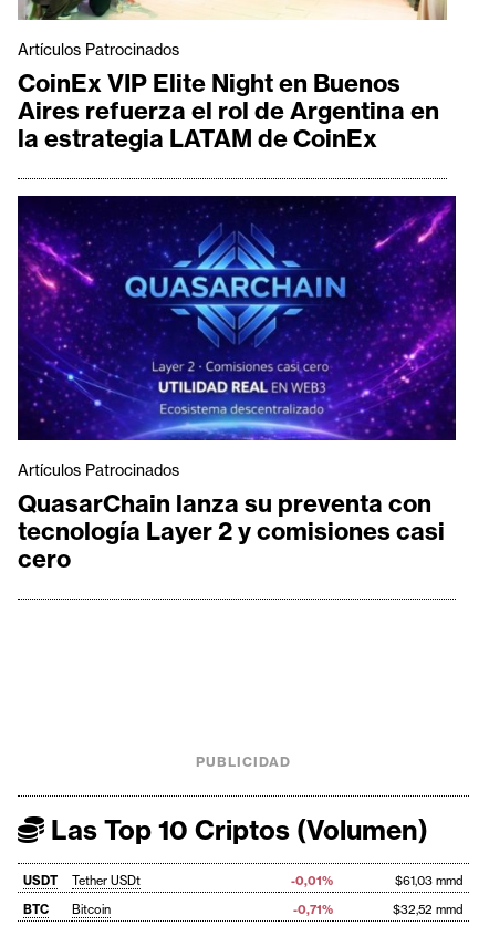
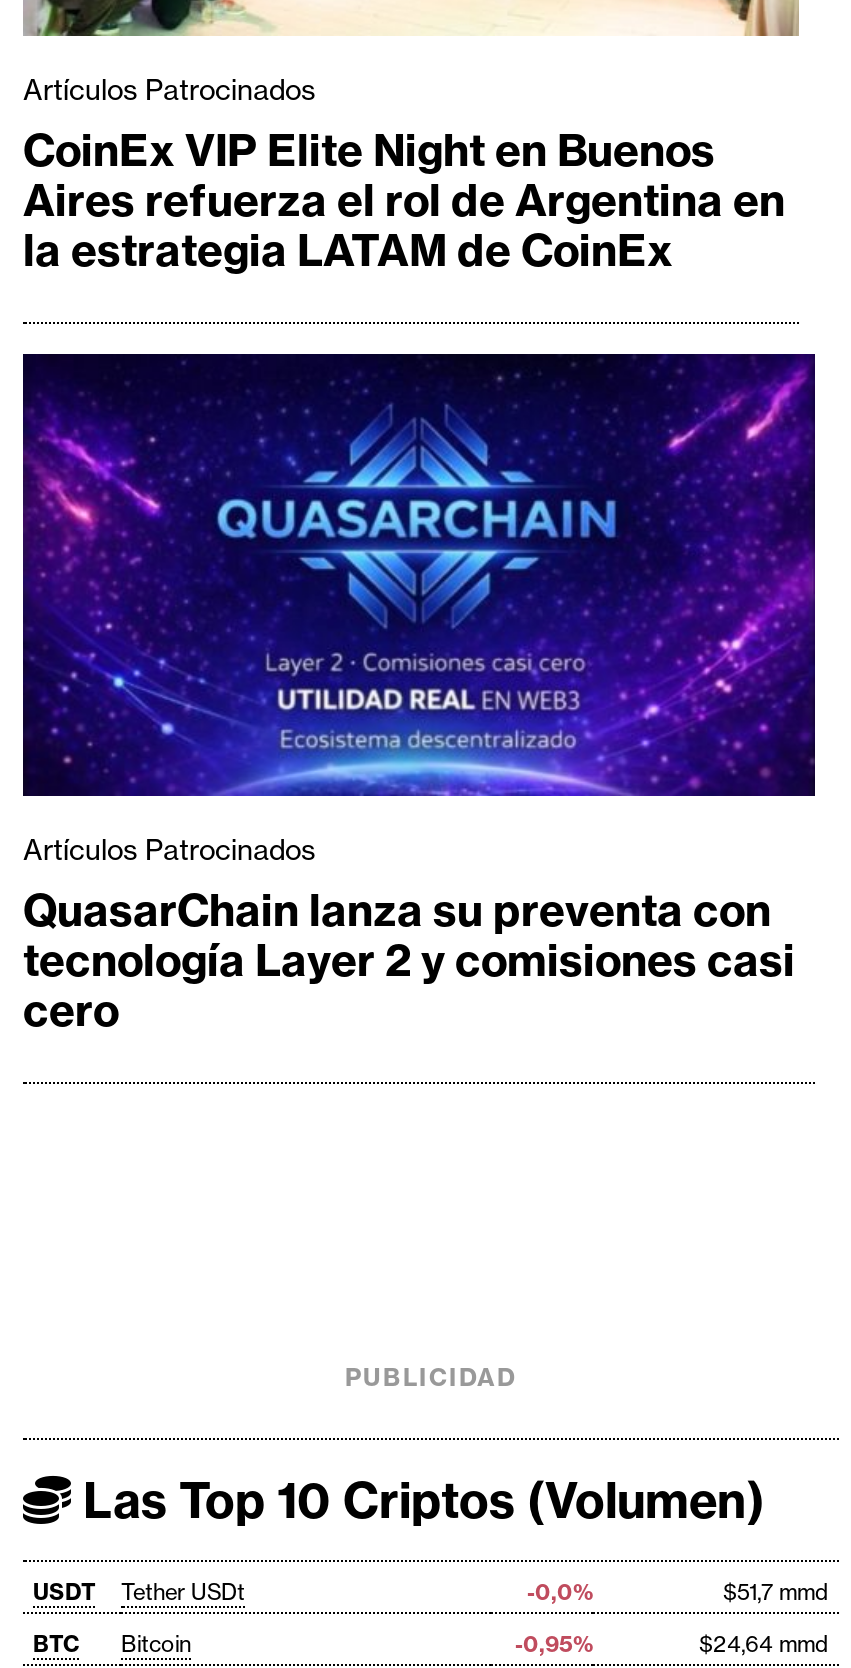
- -0,01%
+ -0,0%

- $61,03 mmd
+ $51,7 mmd

- -0,71%
+ -0,95%

- $32,52 mmd
+ $24,64 mmd
